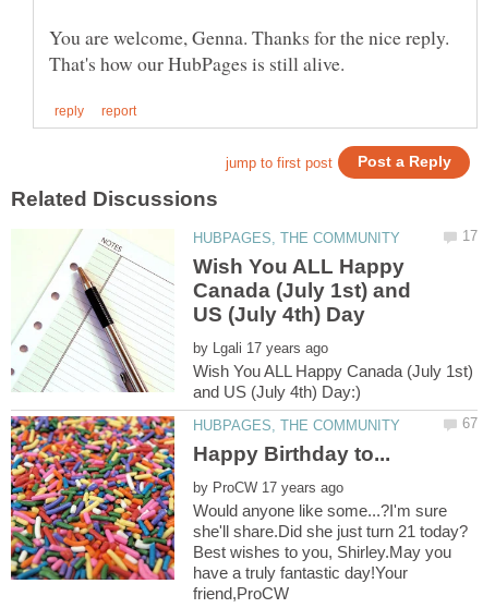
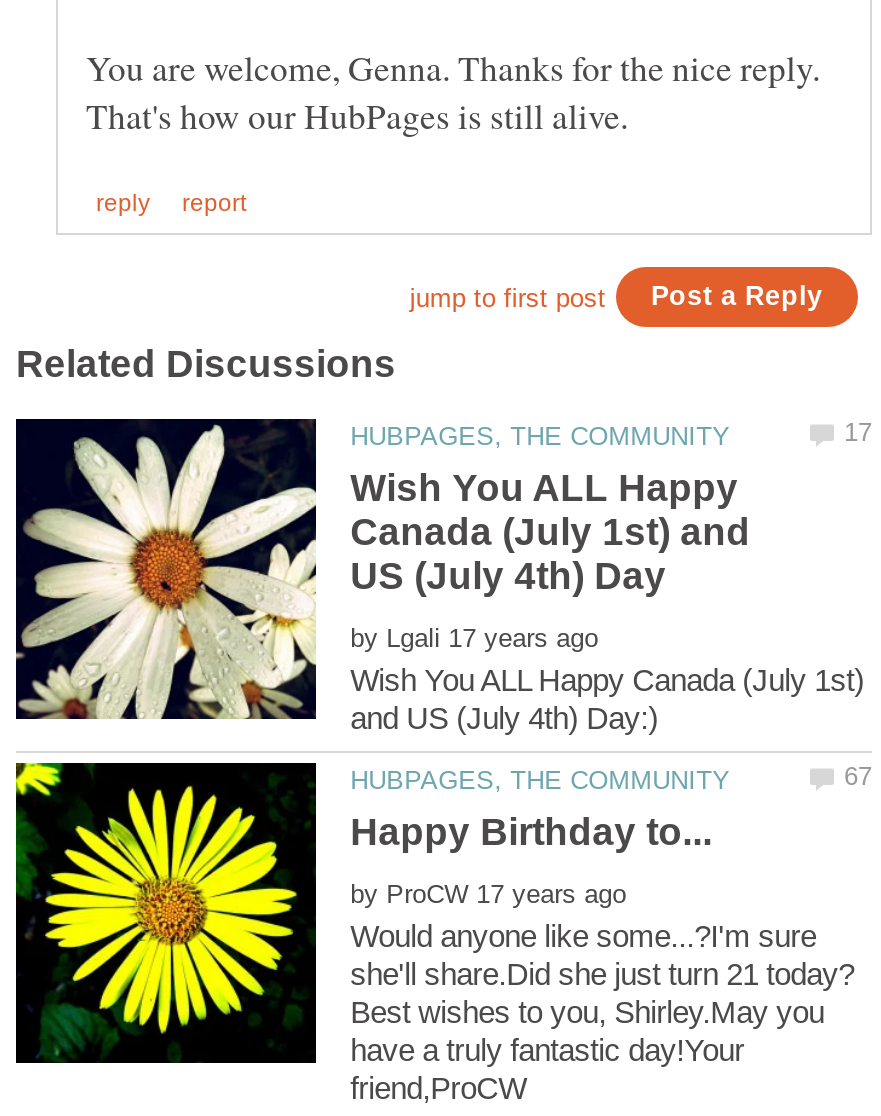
- [image]
+ [image]

- [image]
+ [image]
